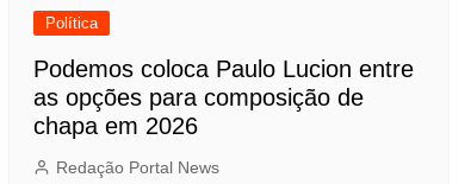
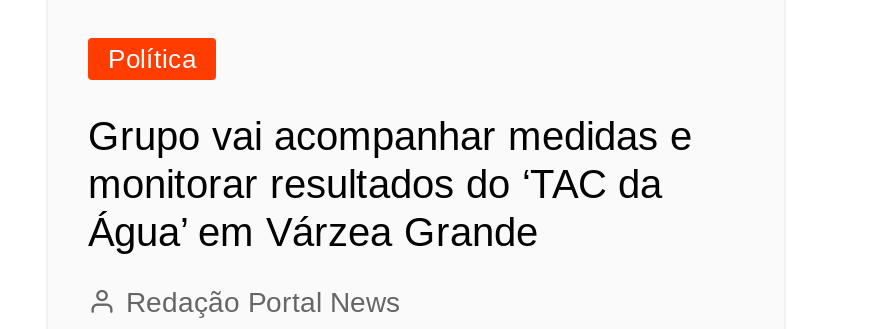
- Podemos coloca Paulo Lucion entre
- as opções para composição de
- chapa em 2026
+ Grupo vai acompanhar medidas e
+ monitorar resultados do ‘TAC da
+ Água’ em Várzea Grande
